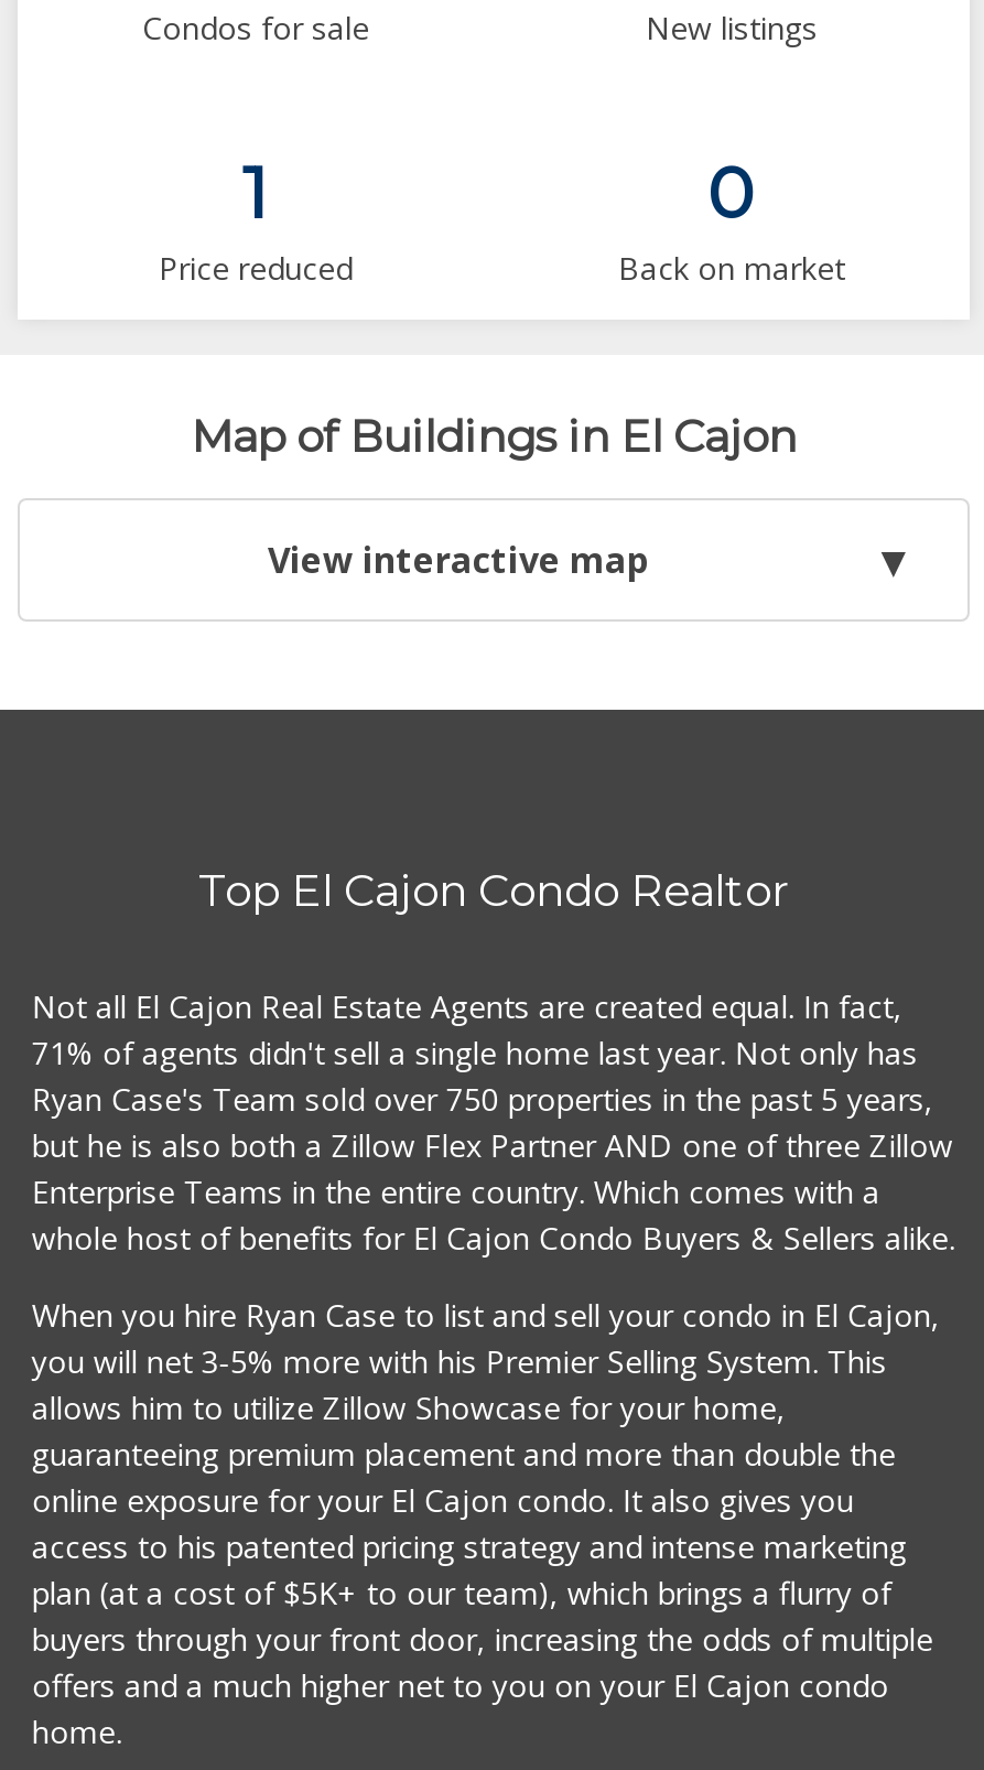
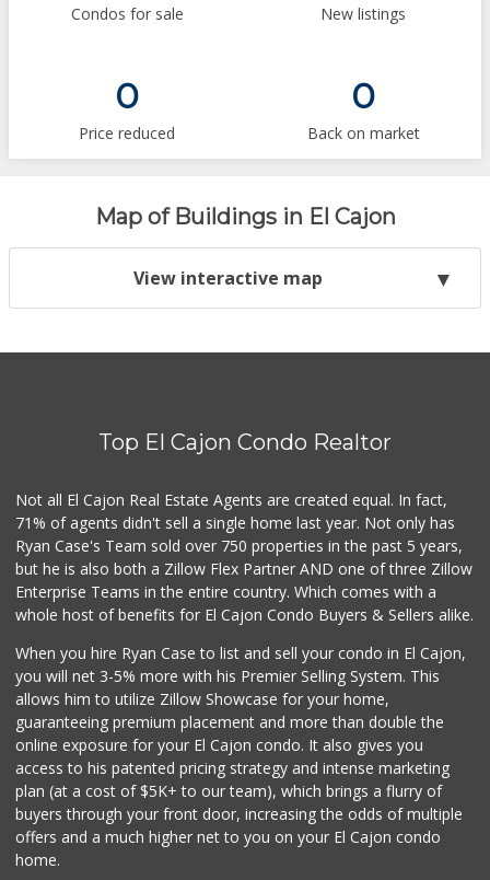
- 1
+ 0
